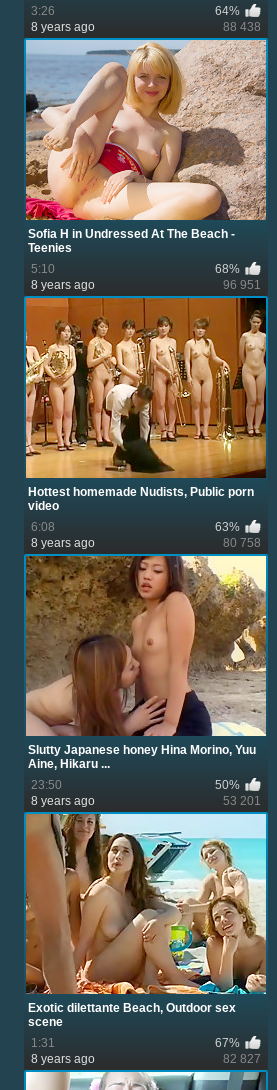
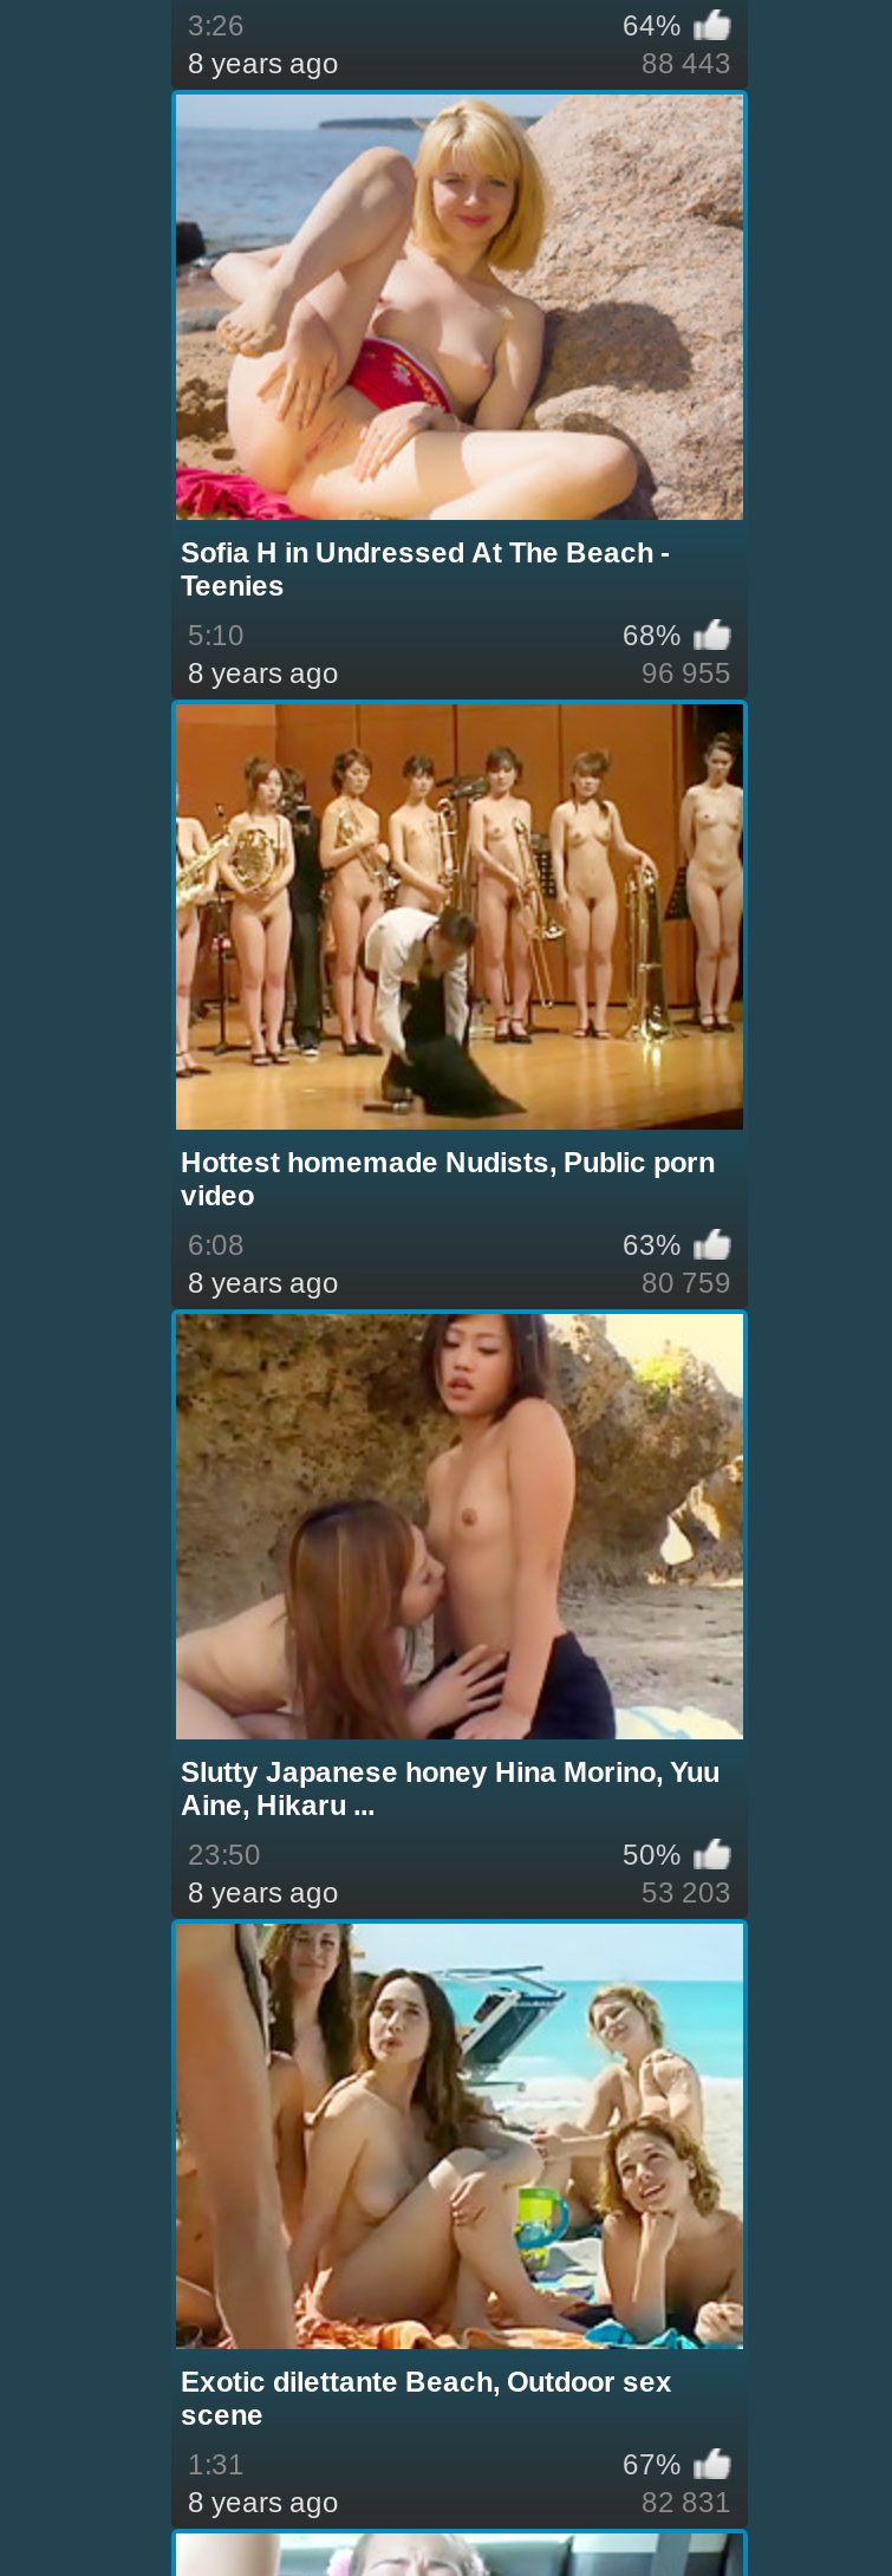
- 88 438
+ 88 443

- 96 951
+ 96 955

- 80 758
+ 80 759

- 53 201
+ 53 203

- 82 827
+ 82 831
